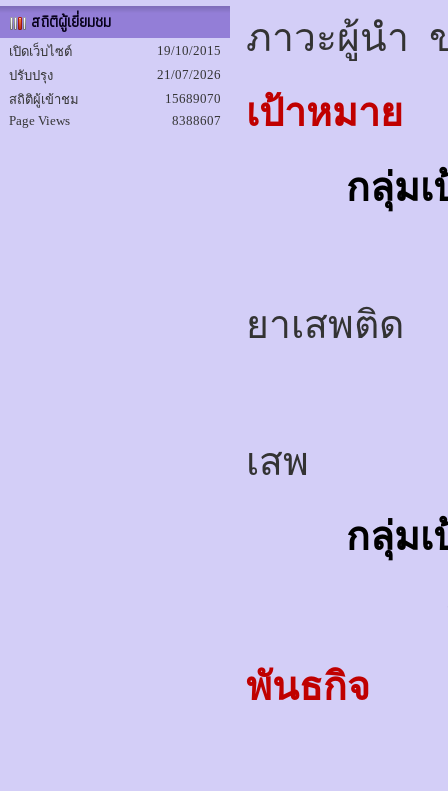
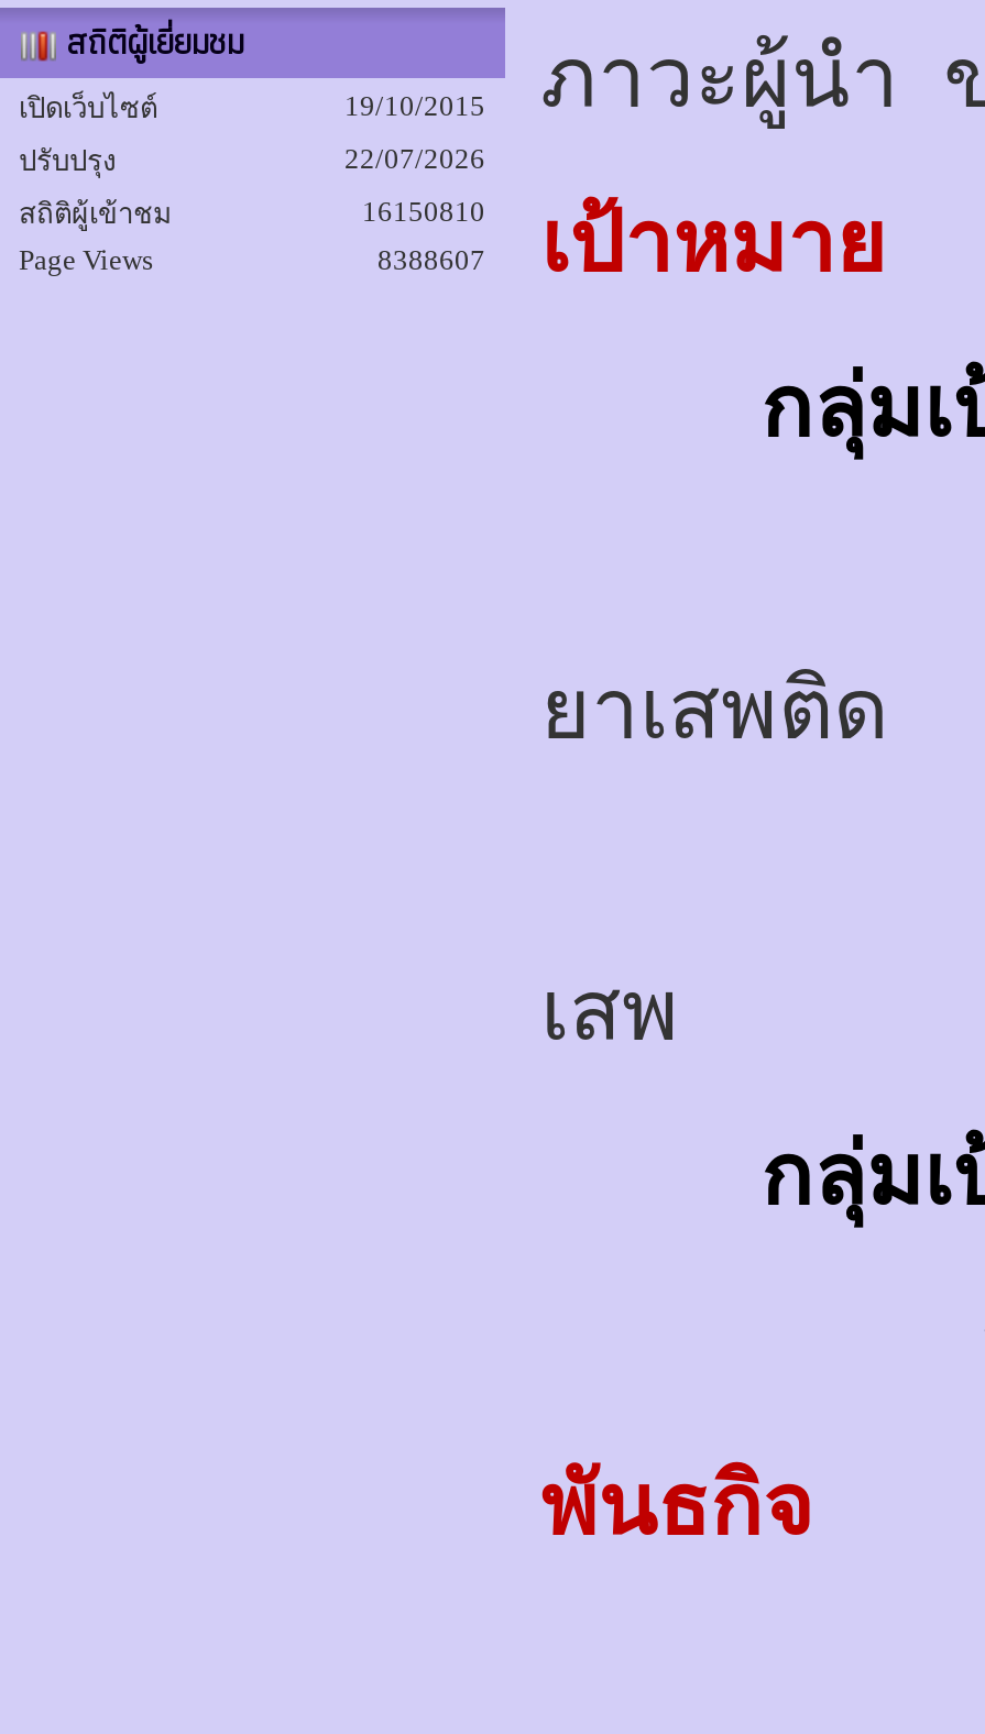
- 21/07/2026
+ 22/07/2026

- 15689070 8388607 เป้าหมาย
+ 16150810 8388607 เป้าหมาย
